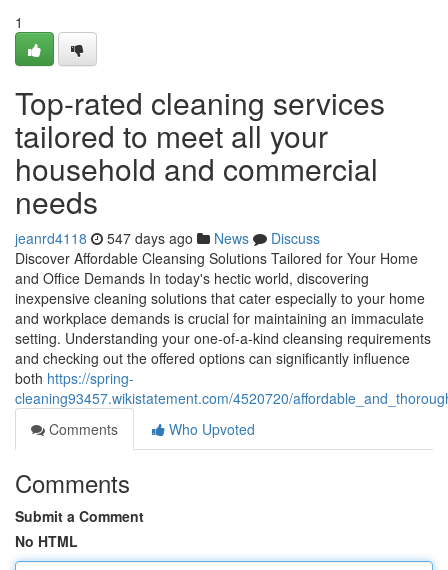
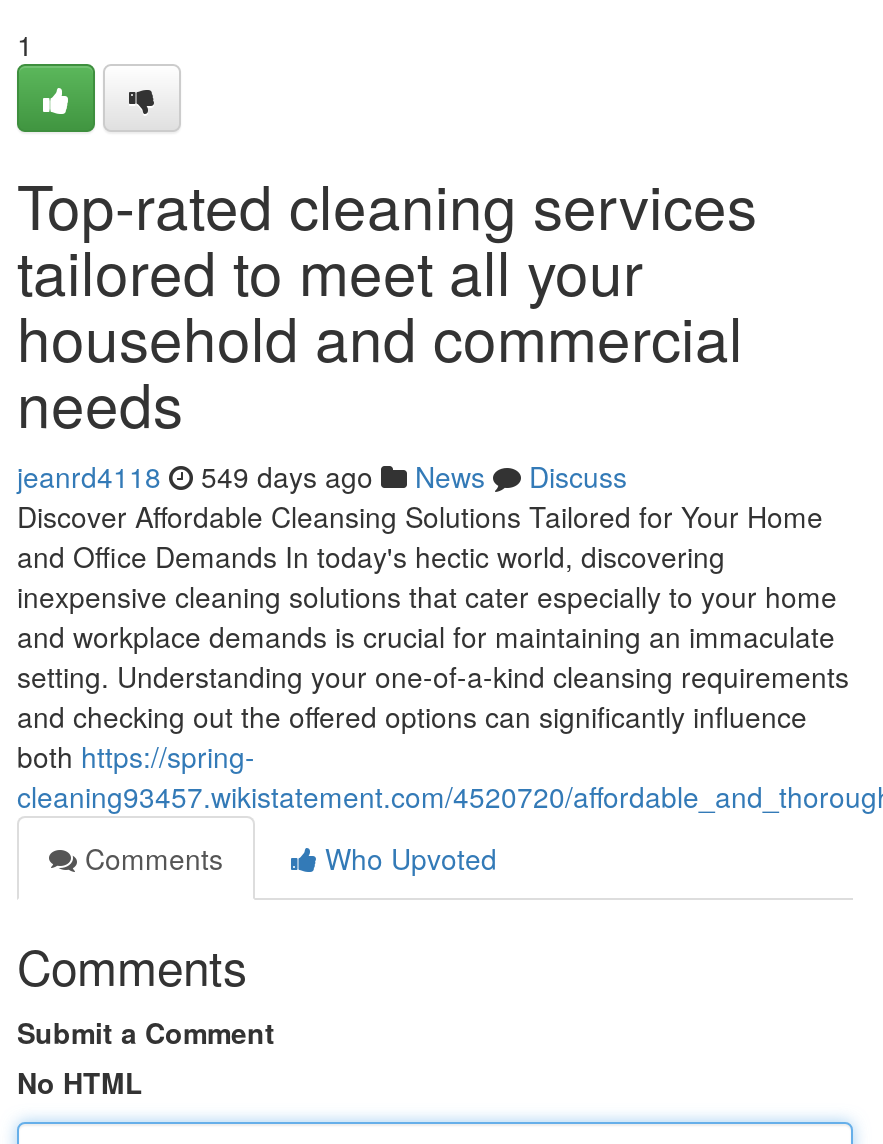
- jeanrd4118 547 days ago News Discuss
+ jeanrd4118 549 days ago News Discuss
